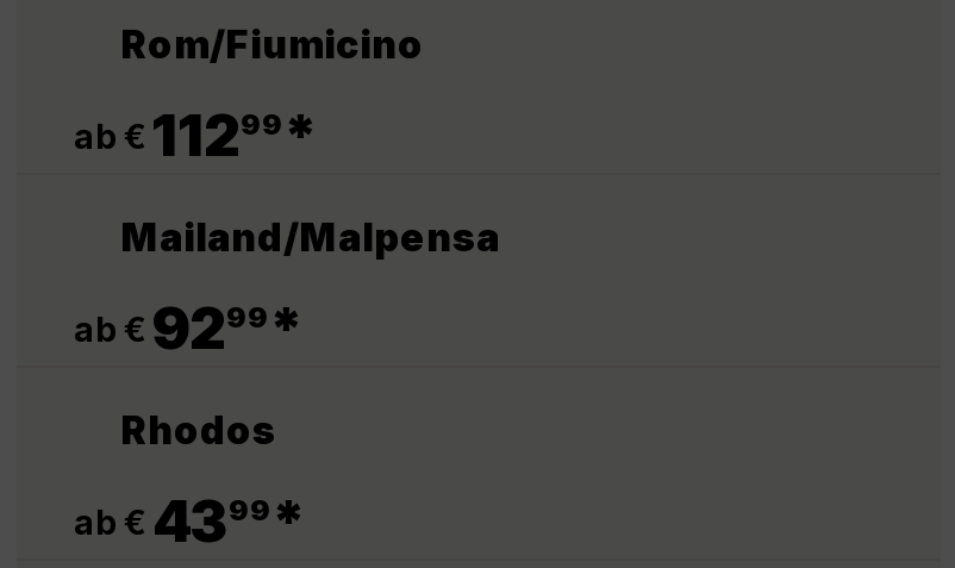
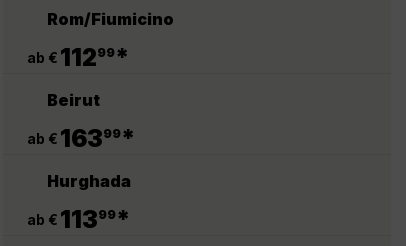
- Mailand/Malpensa
+ Beirut

- ab € 92 99*
+ ab € 163 99*

- Rhodos
+ Hurghada

- ab € 43
+ ab € 113
